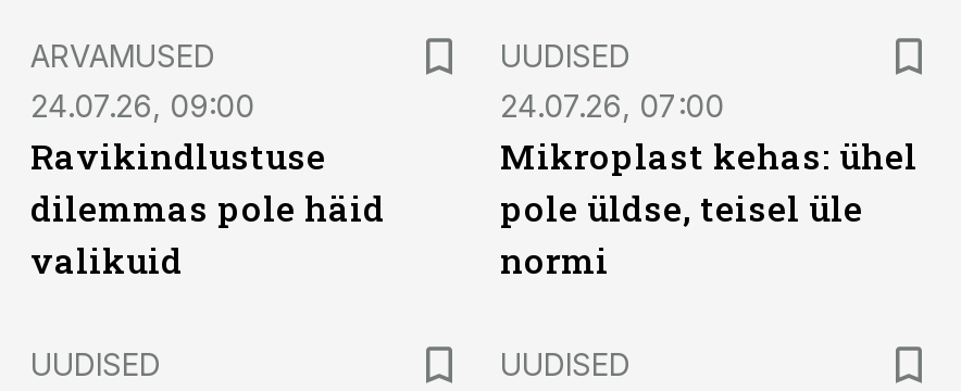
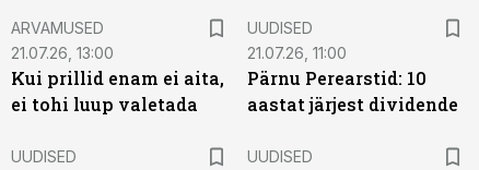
- 24.07.26, 09:00
- Ravikindlustuse
- dilemmas pole häid
- valikuid
+ 21.07.26, 13:00
+ Kui prillid enam ei aita,
+ ei tohi luup valetada

- 24.07.26, 07:00
- Mikroplast kehas: ühel
- pole üldse, teisel üle
- normi
+ 21.07.26, 11:00
+ Pärnu Perearstid: 10
+ aastat järjest dividende
